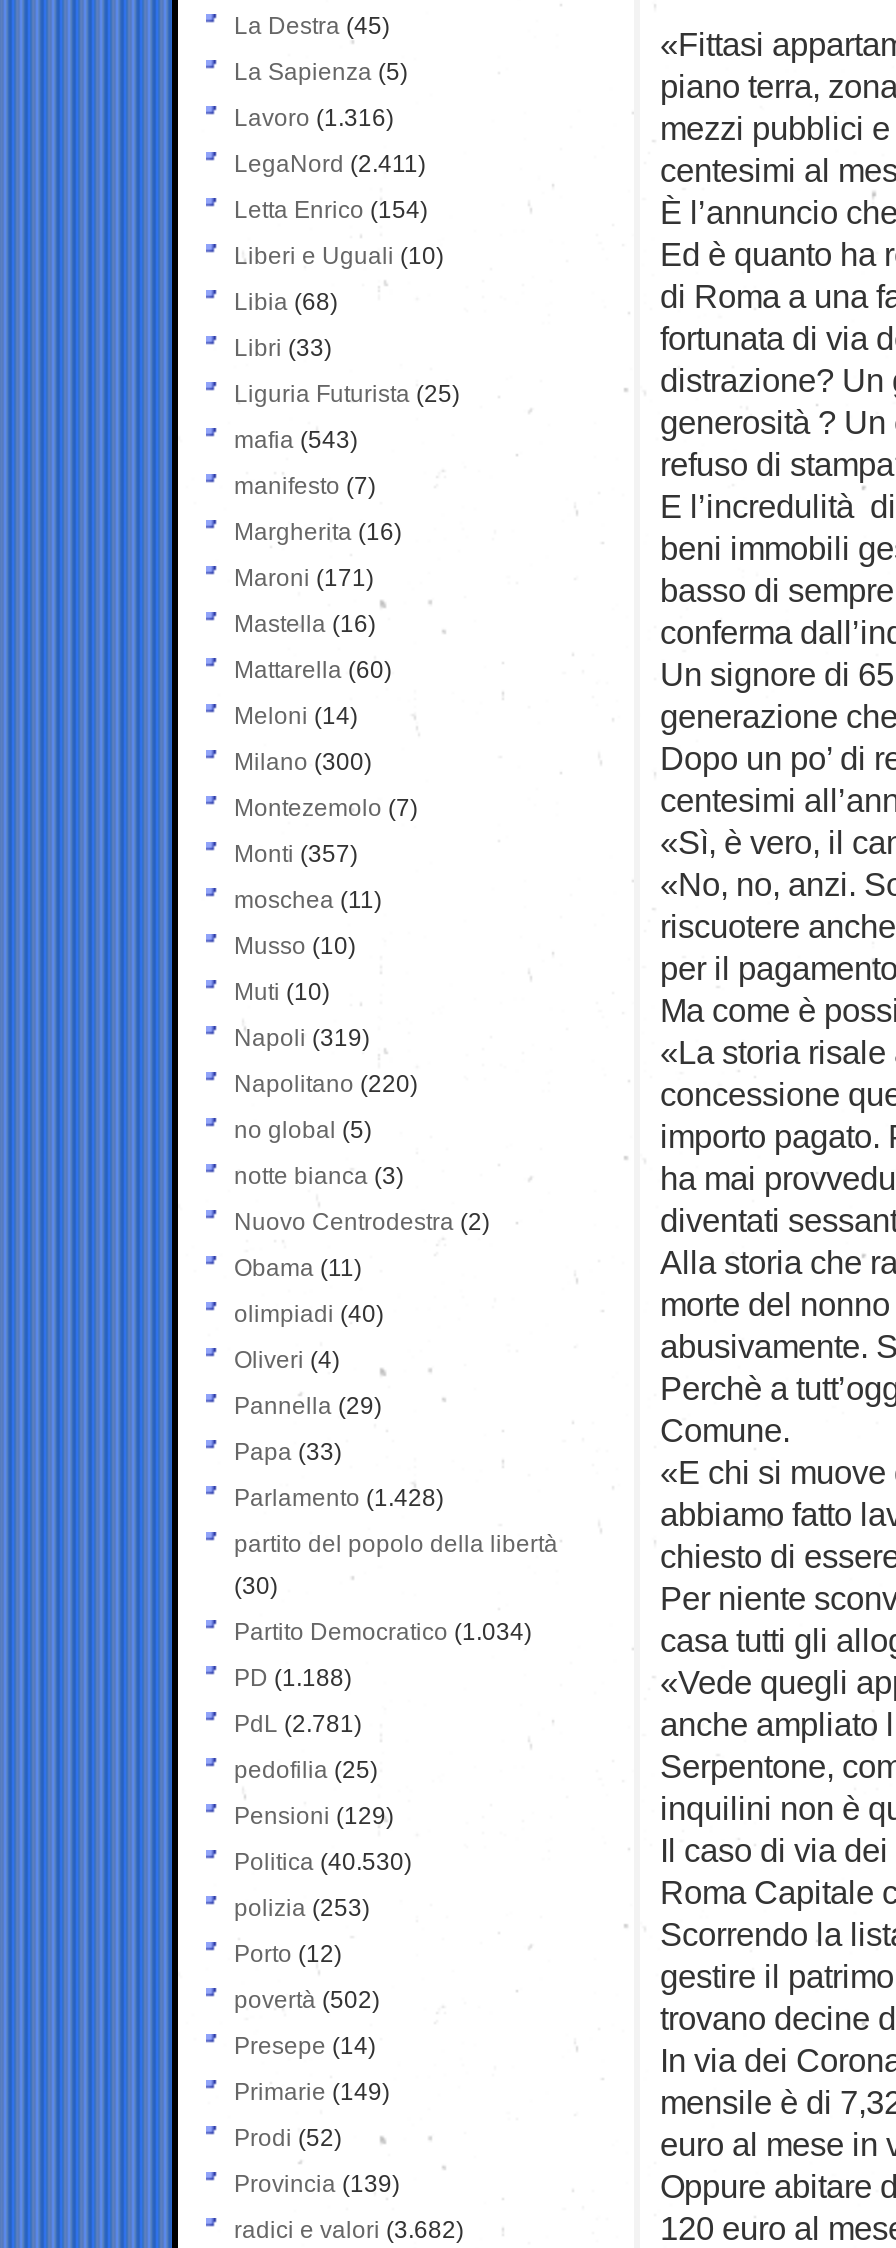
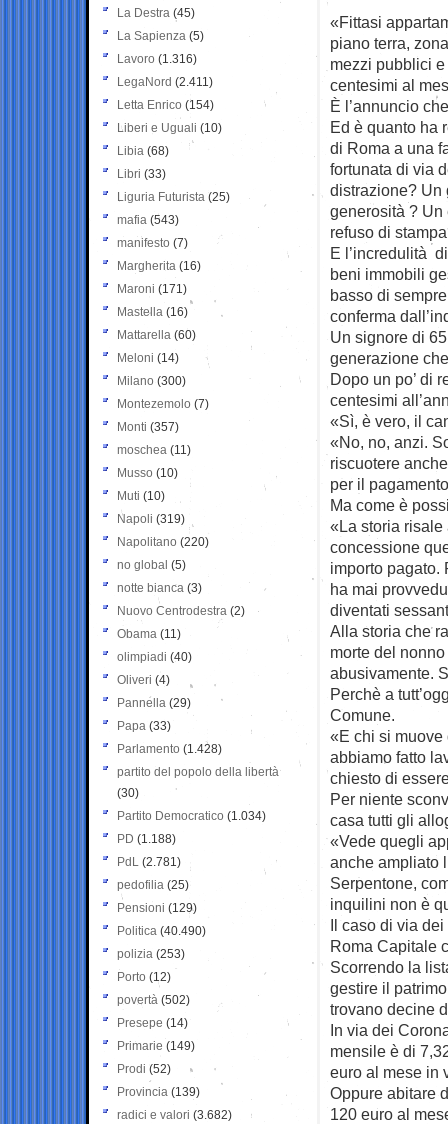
- Politica (40.530)
+ Politica (40.490)
